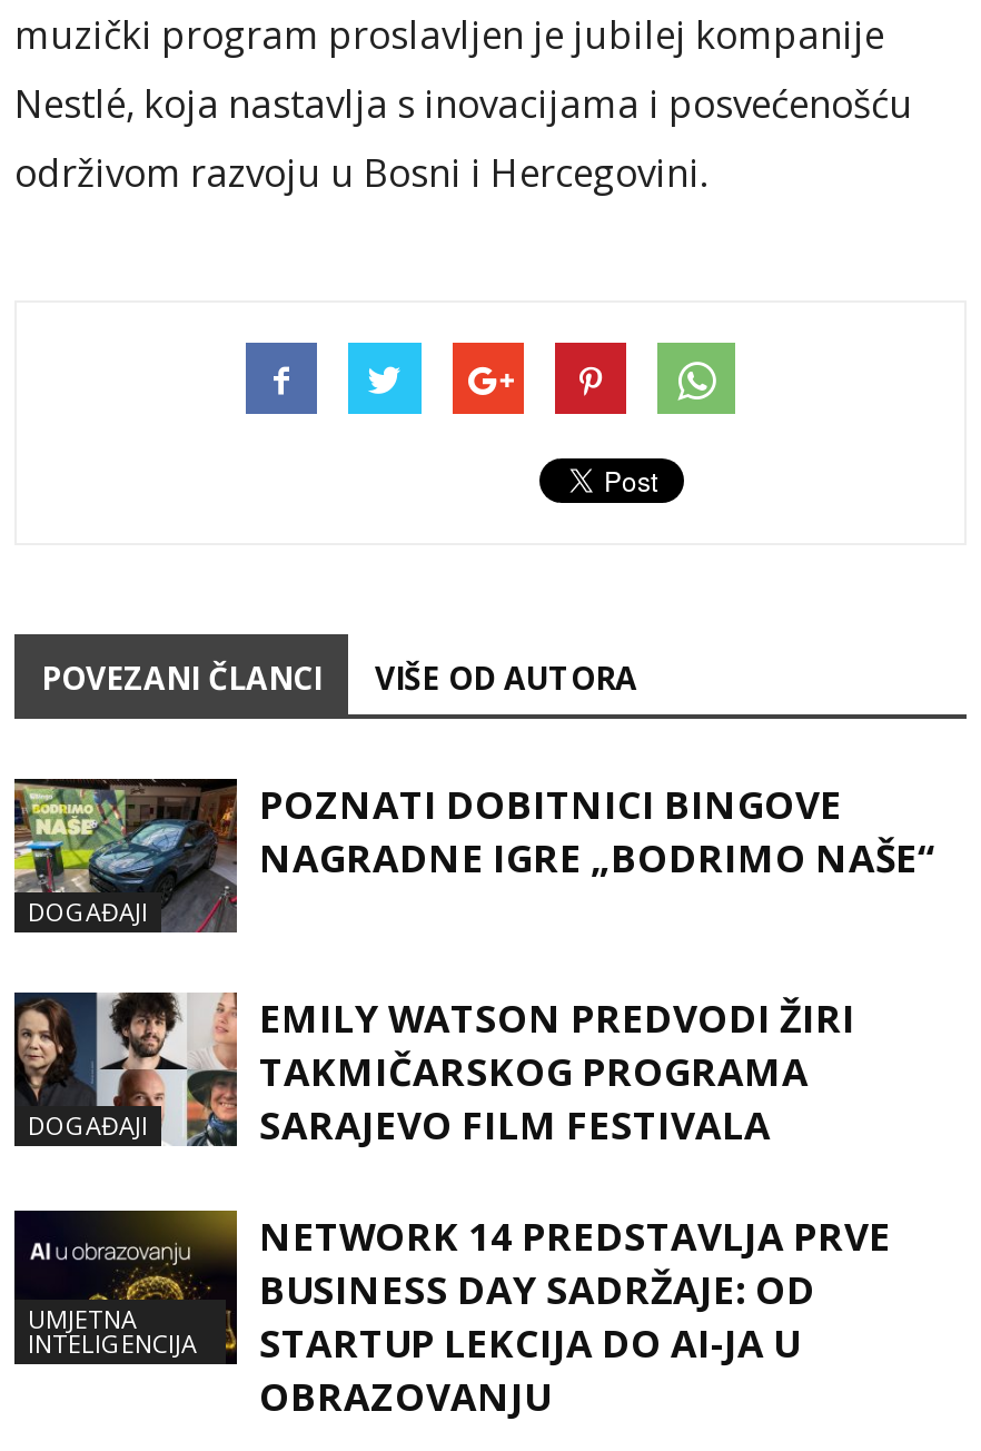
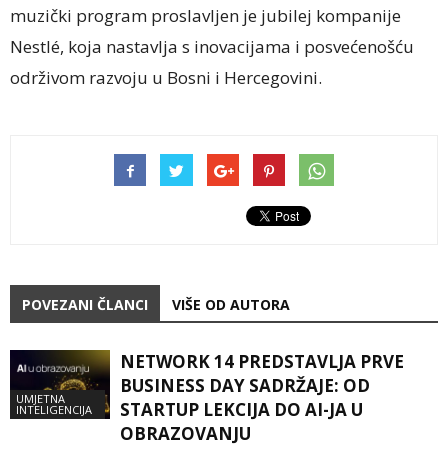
- [image]
- DOGAĐAJI

- POZNATI DOBITNICI BINGOVE
- NAGRADNE IGRE „BODRIMO NAŠE“

- [image]
- DOGAĐAJI

- EMILY WATSON PREDVODI ŽIRI
- TAKMIČARSKOG PROGRAMA
- SARAJEVO FILM FESTIVALA
